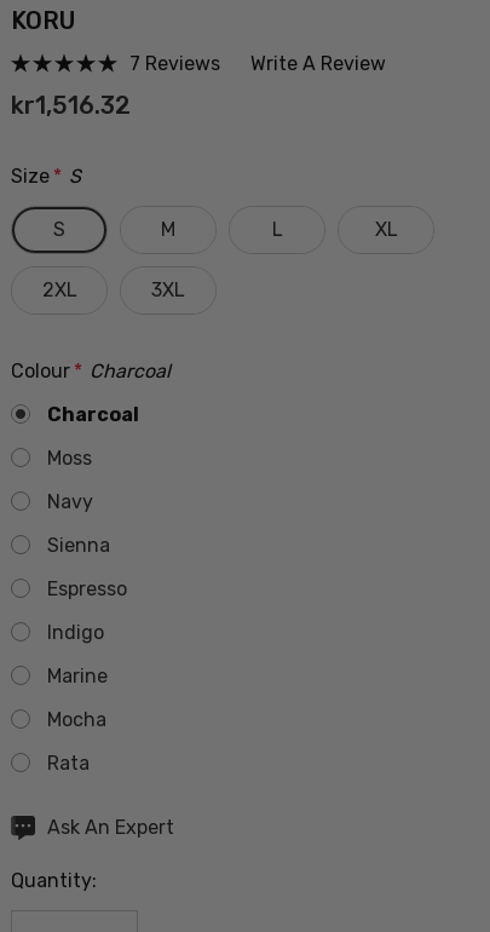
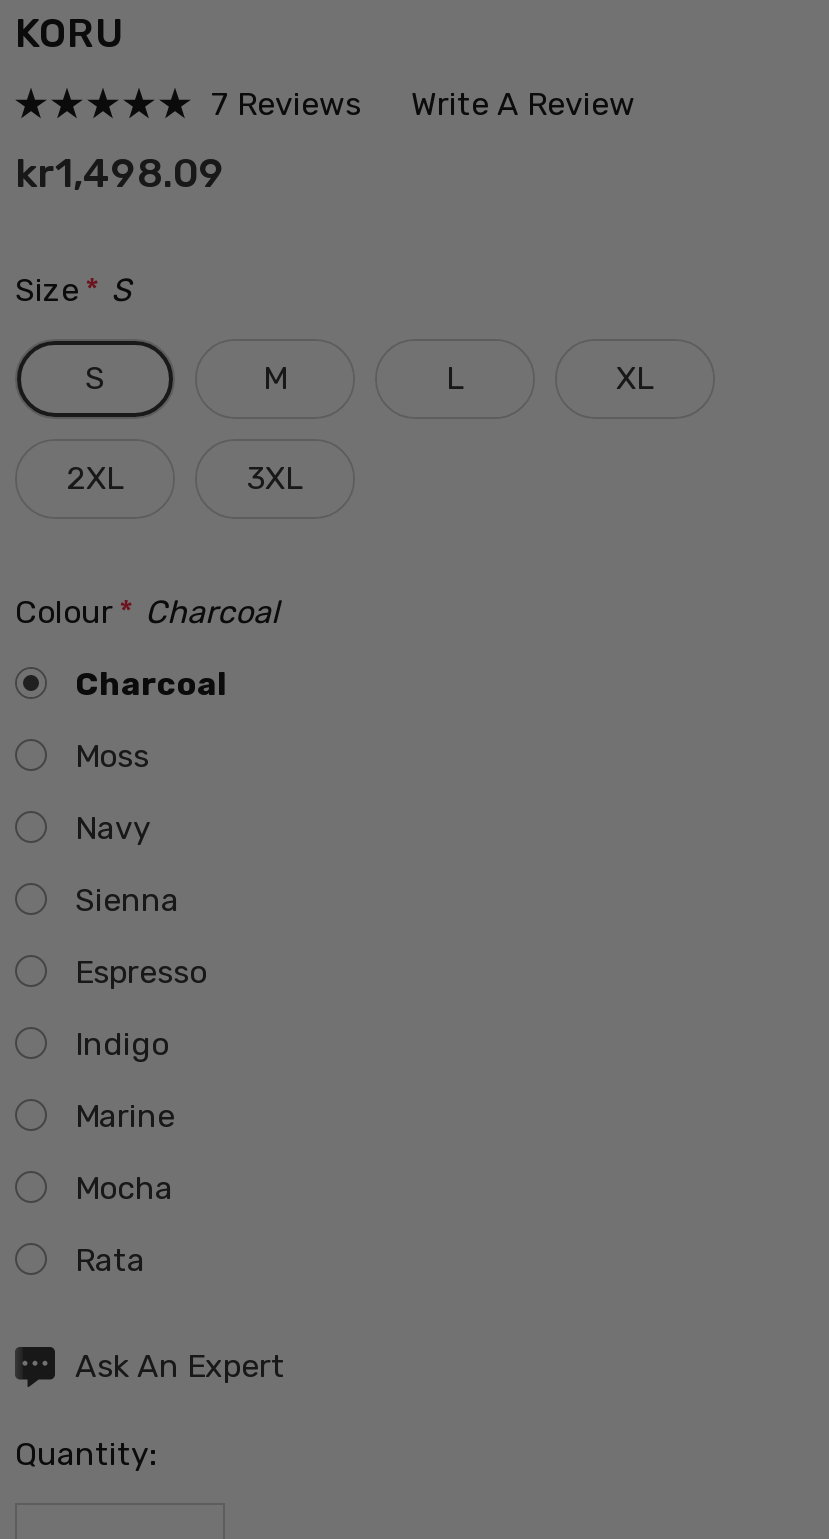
- kr1,516.32
+ kr1,498.09
